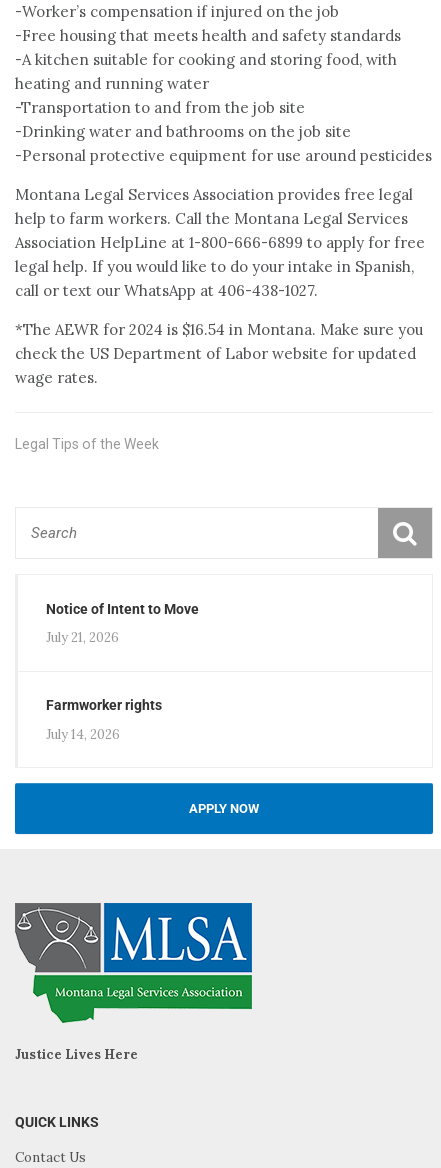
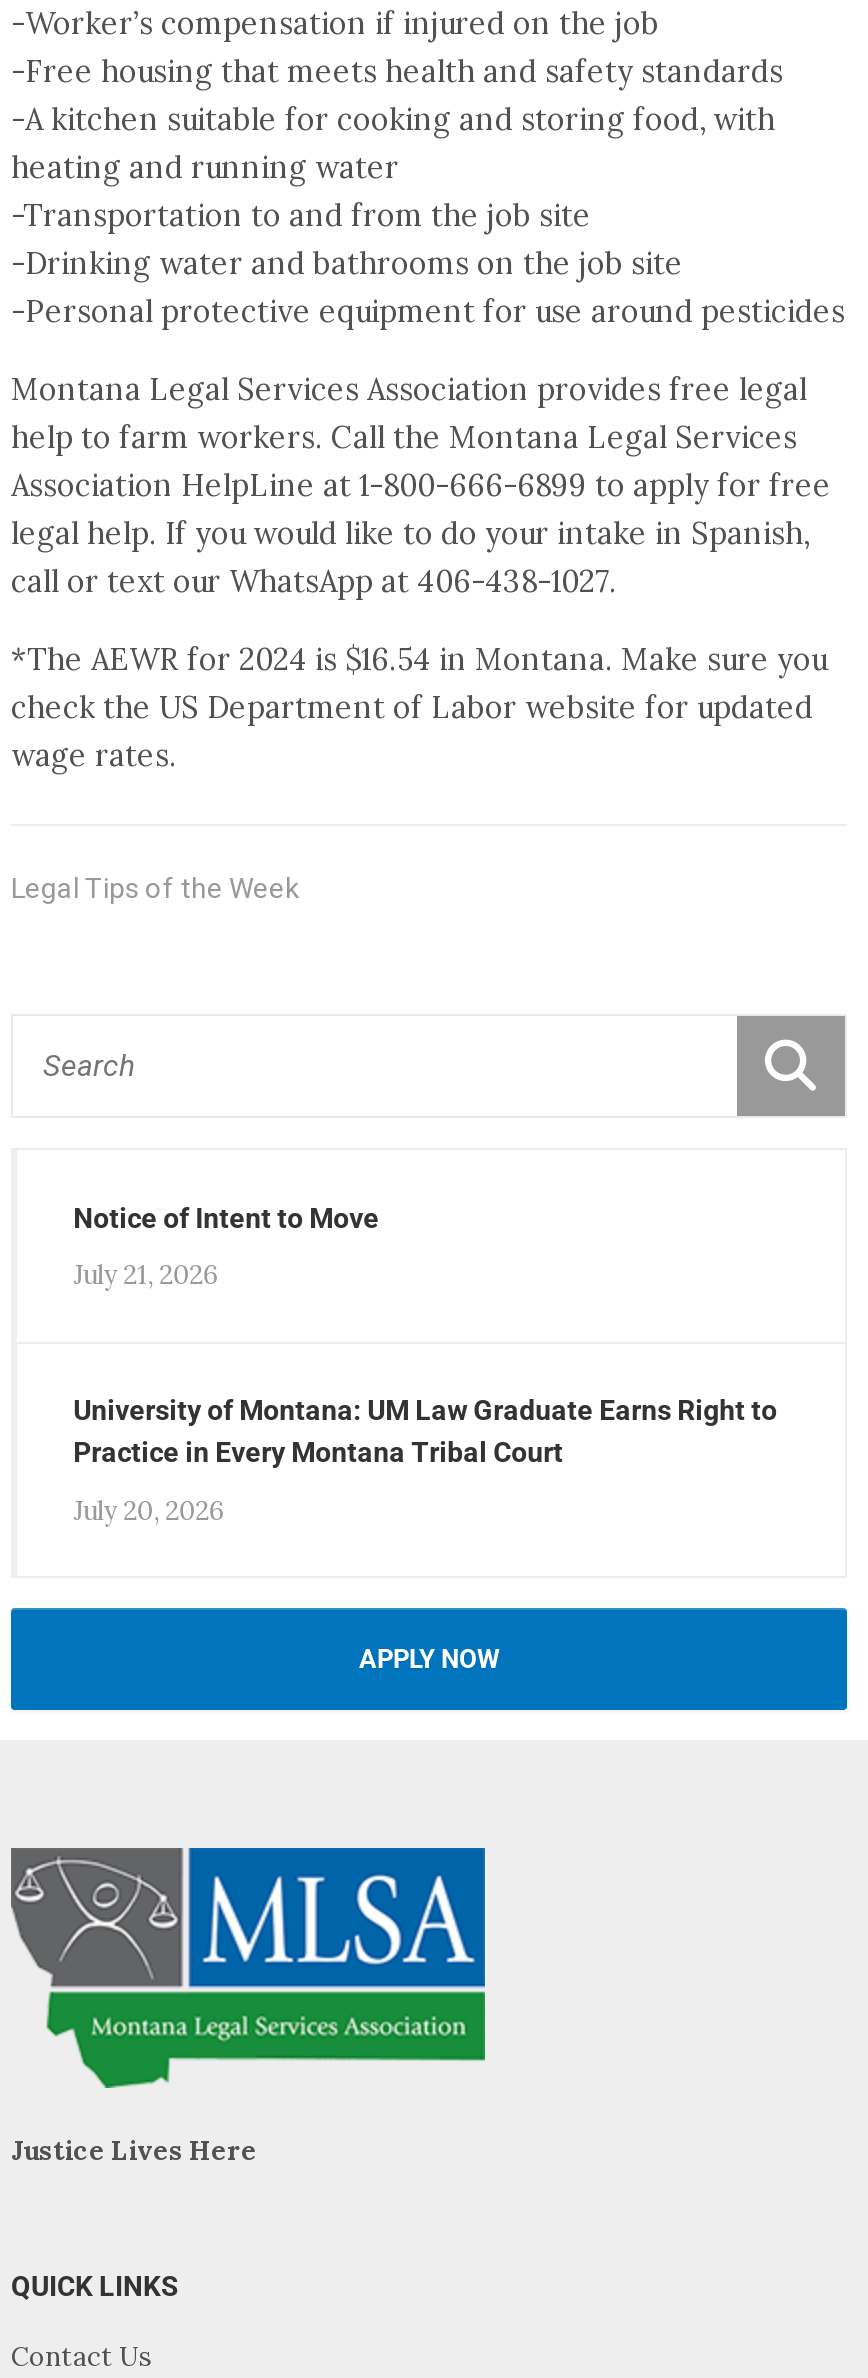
- Farmworker rights
+ University of Montana: UM Law Graduate Earns Right to
+ Practice in Every Montana Tribal Court

- July 14, 2026
+ July 20, 2026
